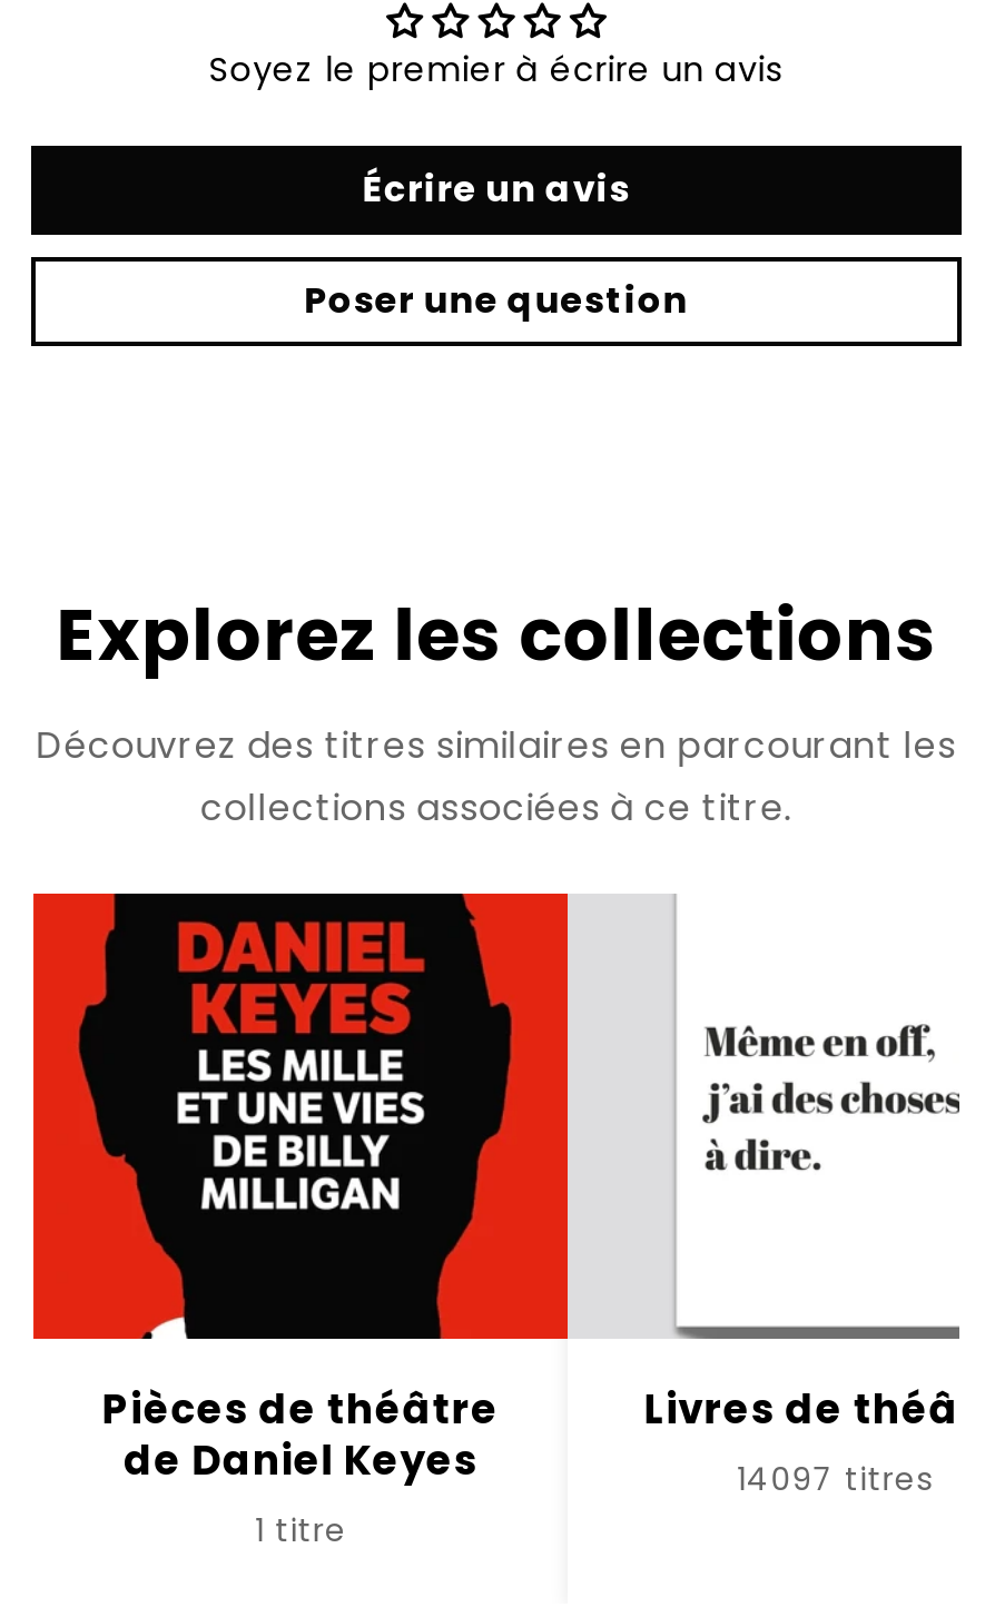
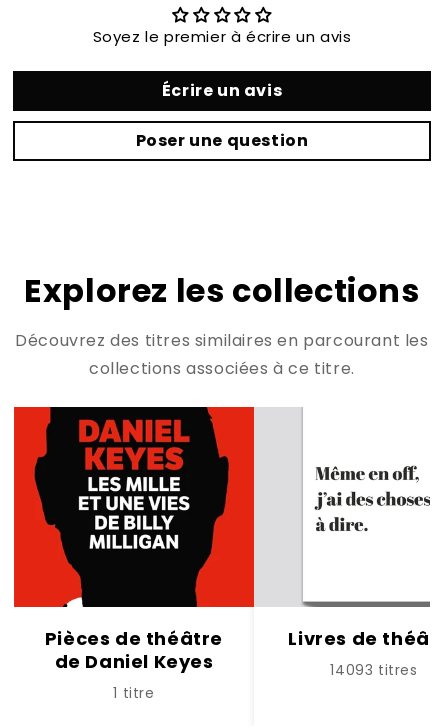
- 14097 titres
+ 14093 titres
